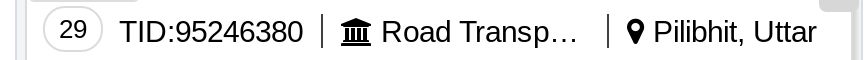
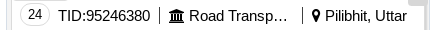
- 29 TID:95246380
+ 24 TID:95246380
